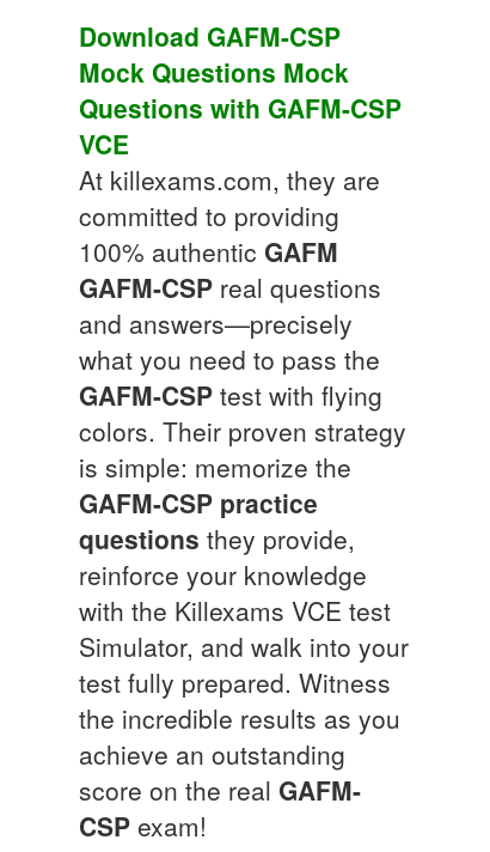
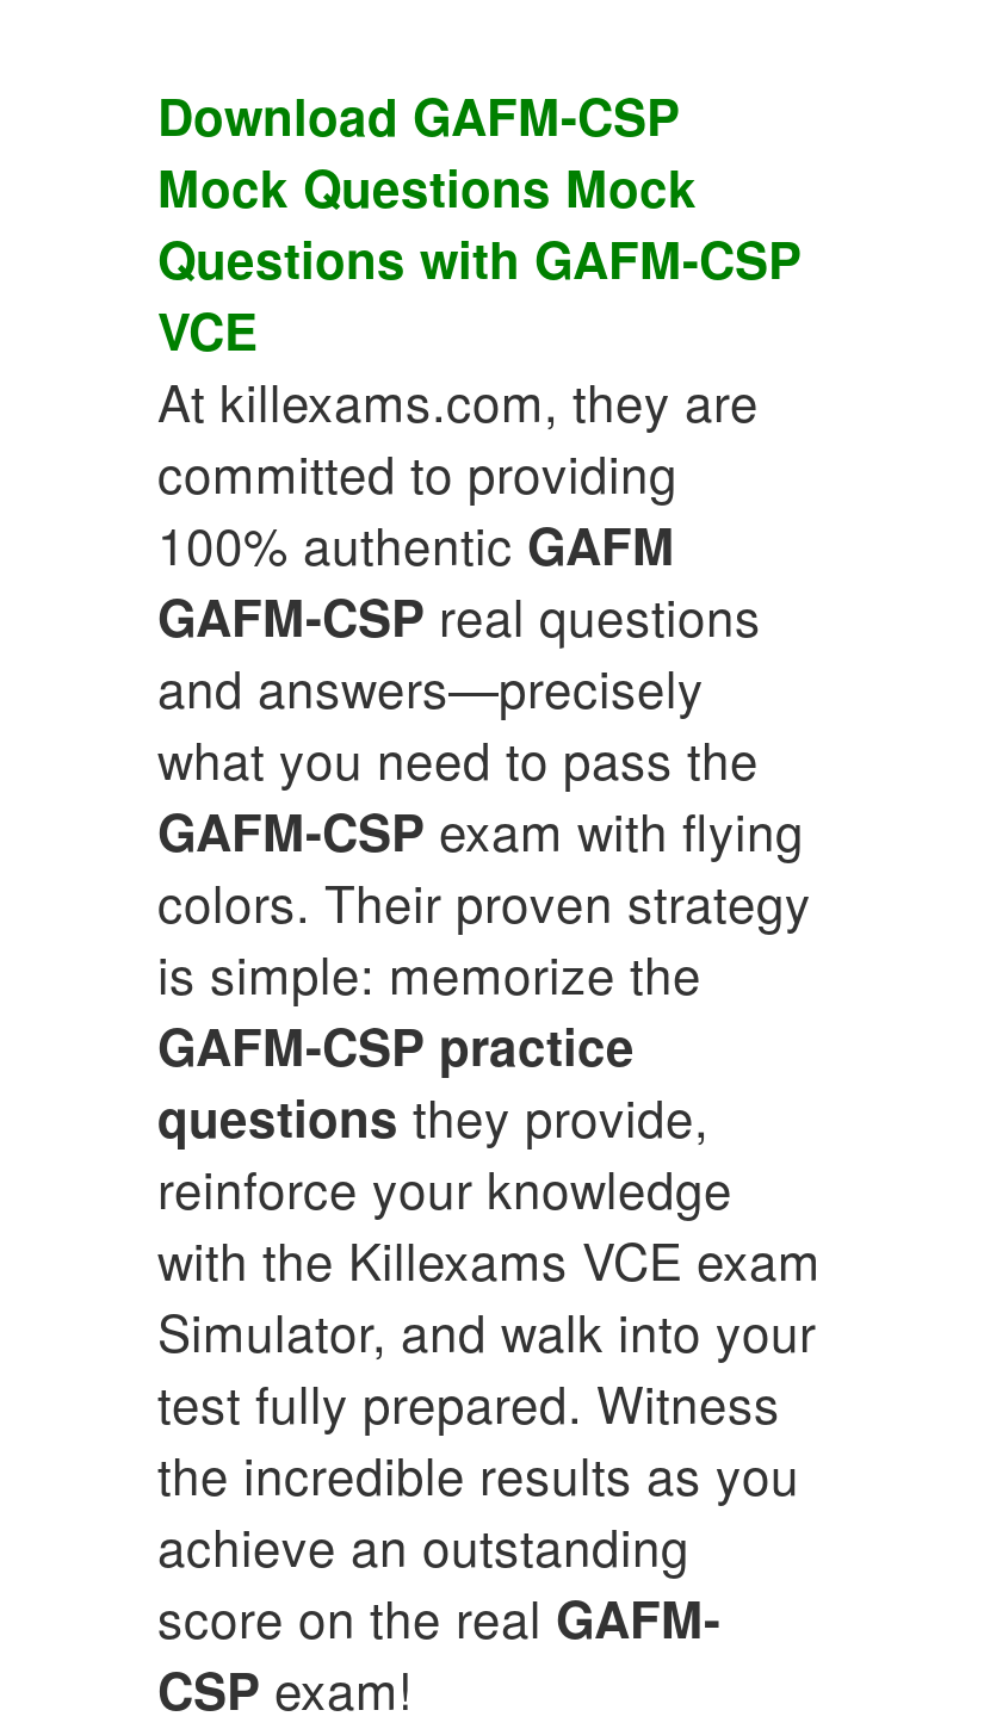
- GAFM-CSP test with flying
+ GAFM-CSP exam with flying

- with the Killexams VCE test
+ with the Killexams VCE exam
